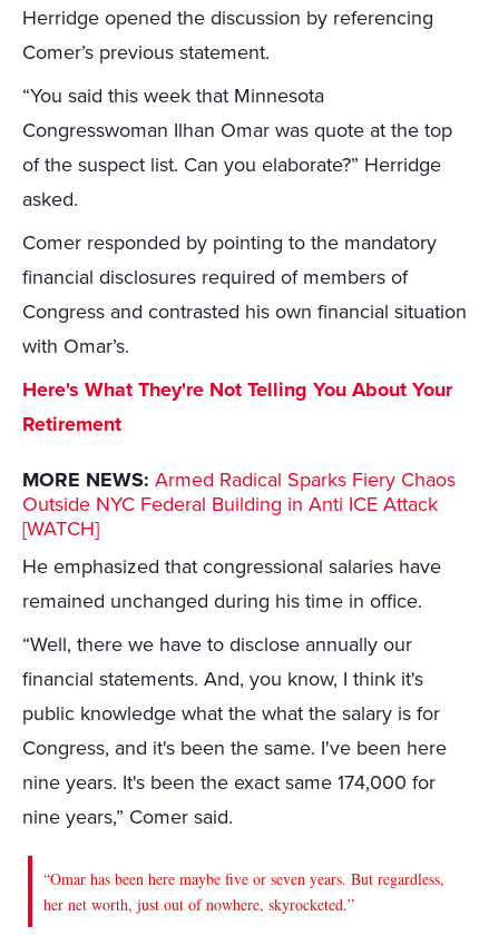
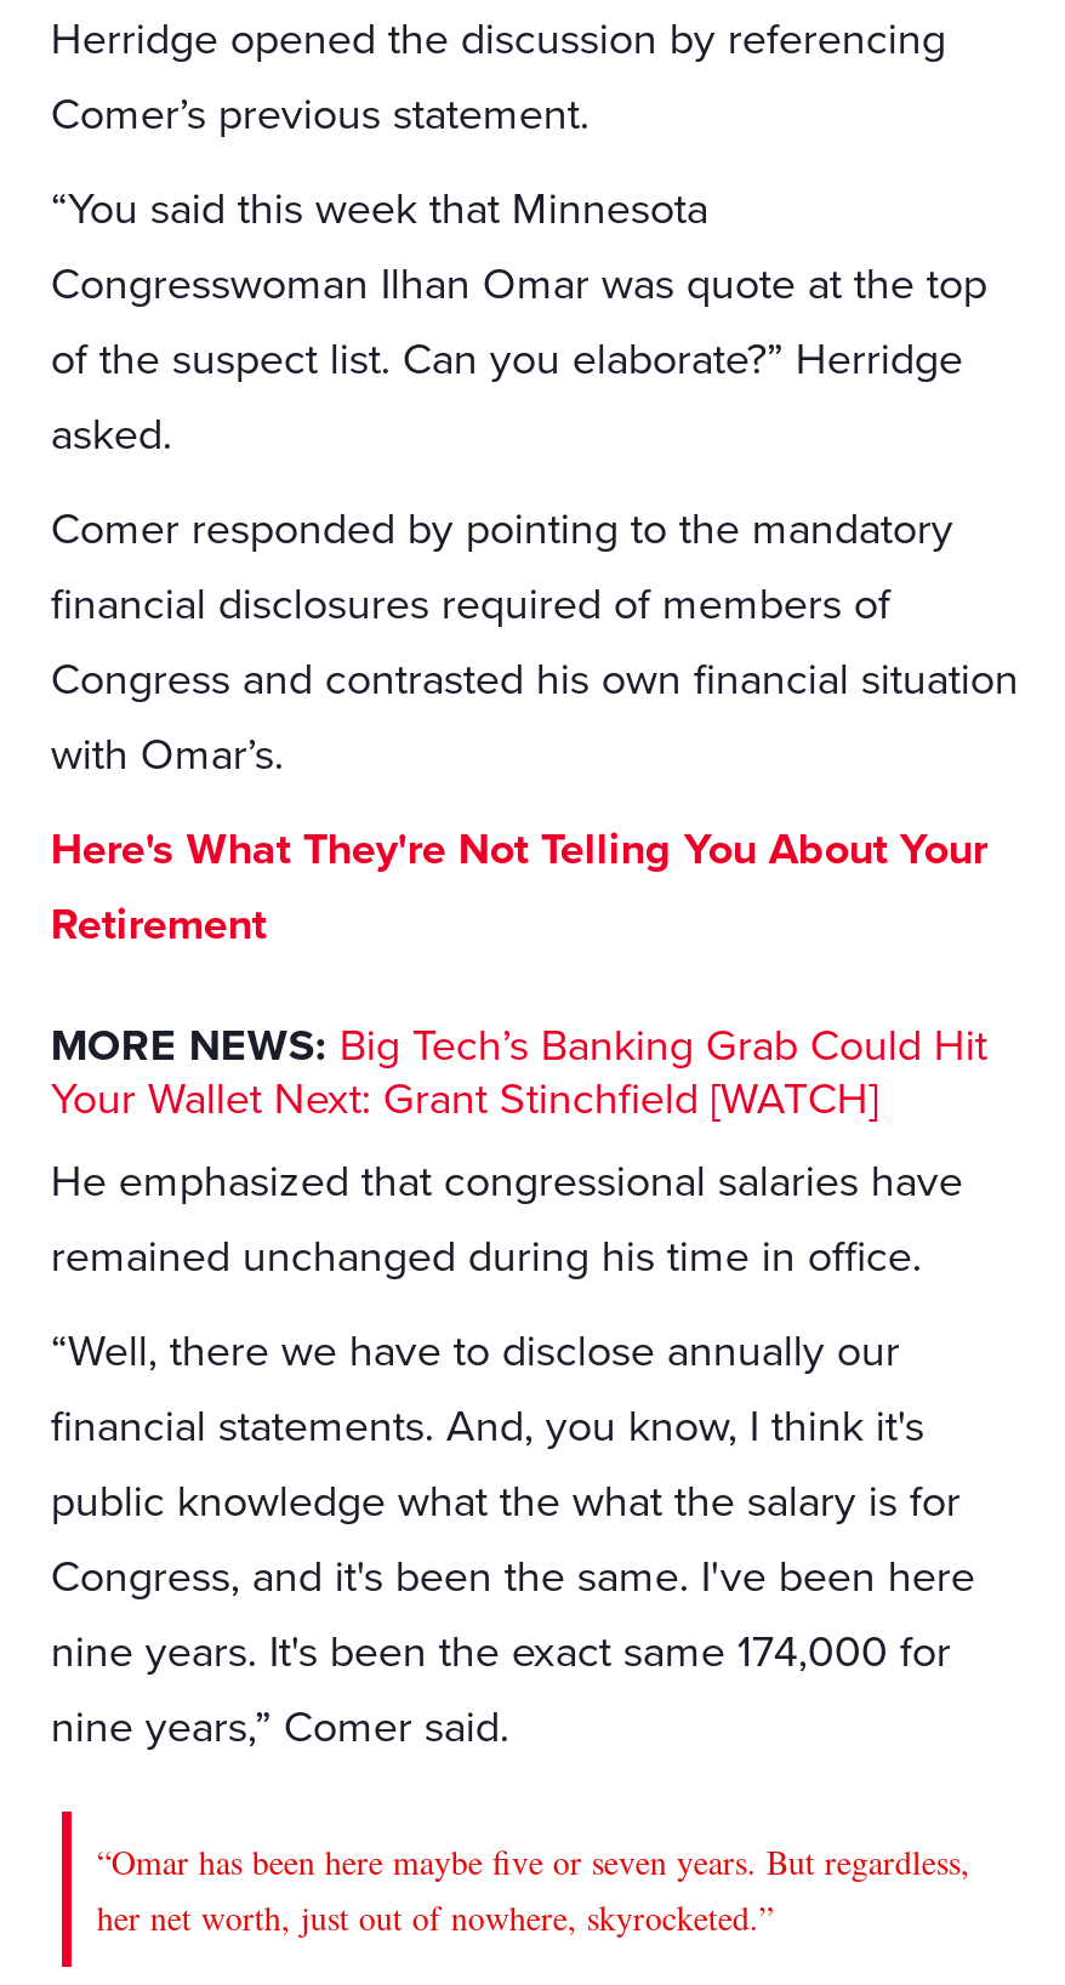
- MORE NEWS: Armed Radical Sparks Fiery Chaos
- Outside NYC Federal Building in Anti ICE Attack
- [WATCH]
+ MORE NEWS: Big Tech’s Banking Grab Could Hit
+ Your Wallet Next: Grant Stinchfield [WATCH]
